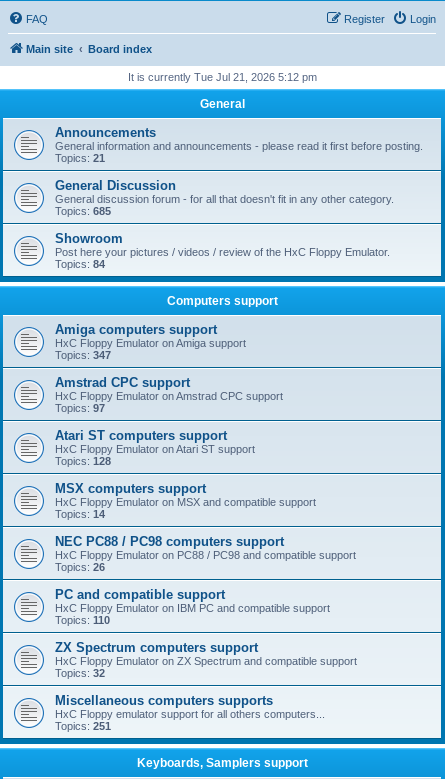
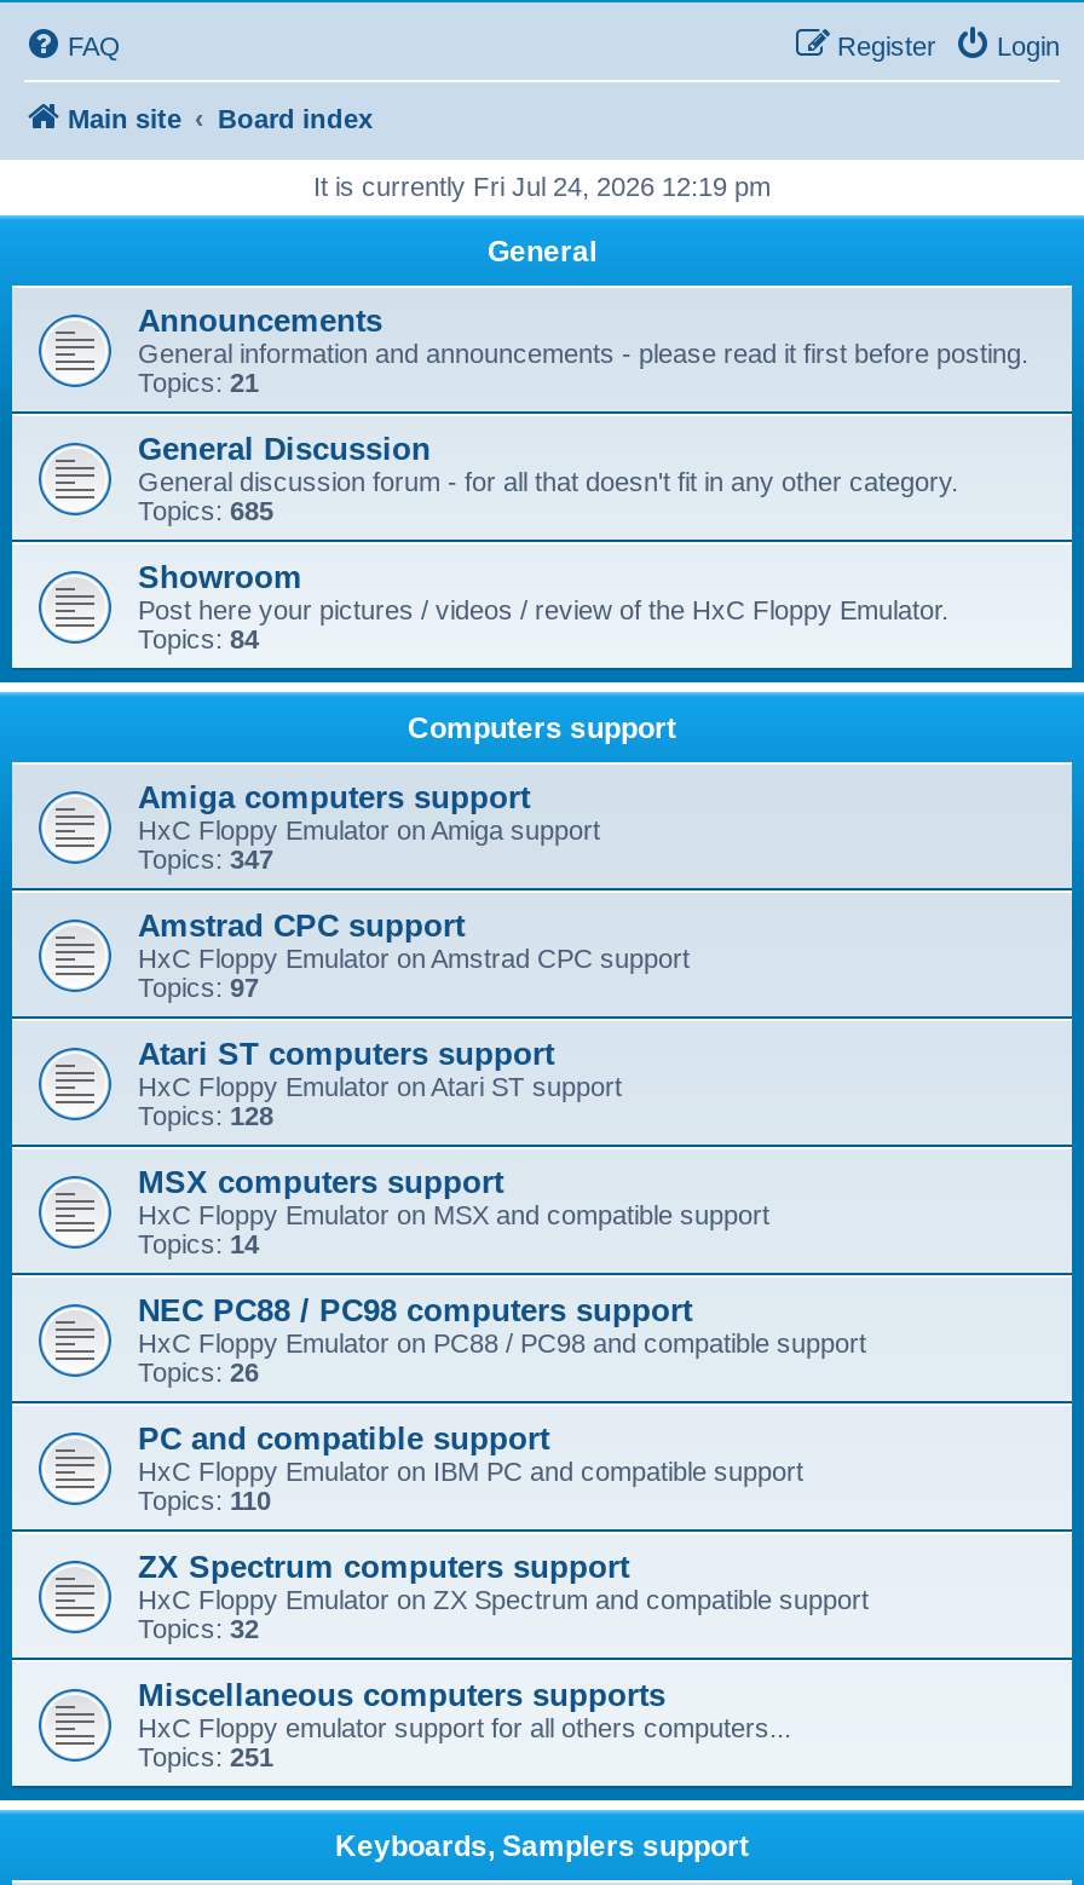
- It is currently Tue Jul 21, 2026 5:12 pm
+ It is currently Fri Jul 24, 2026 12:19 pm
